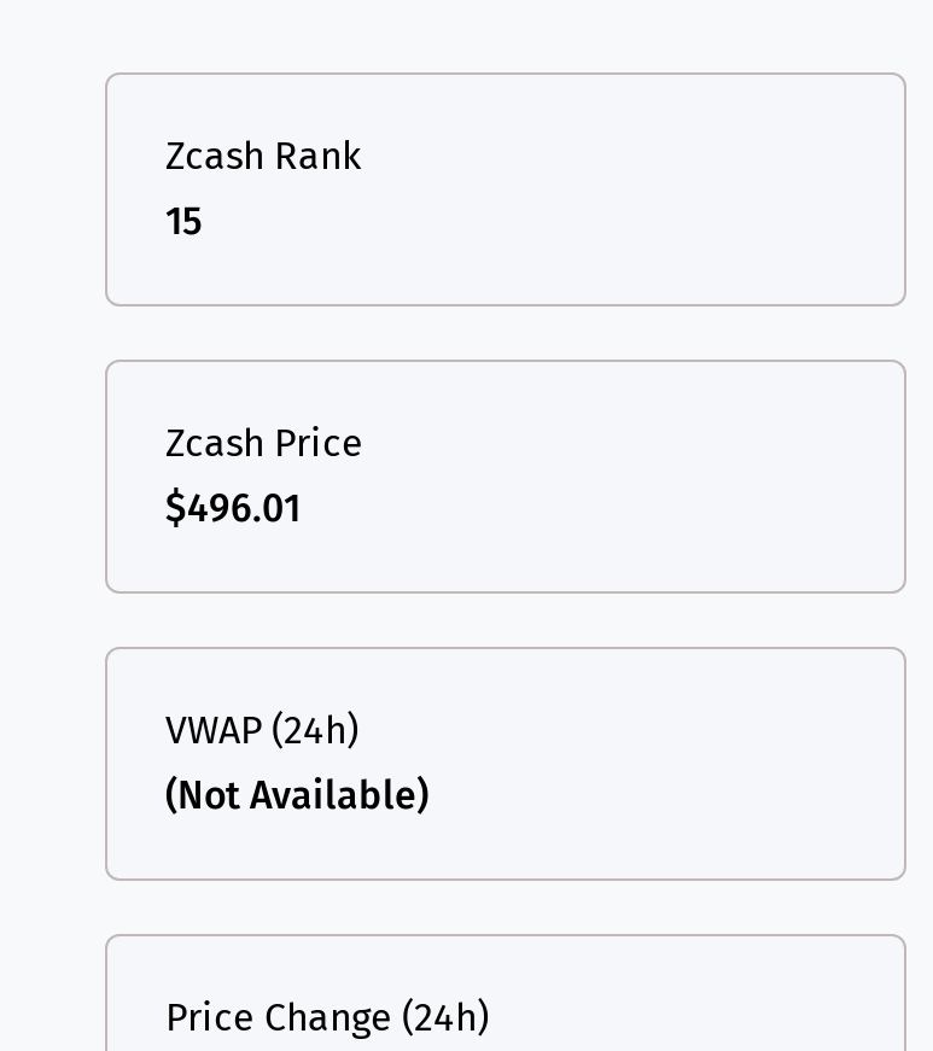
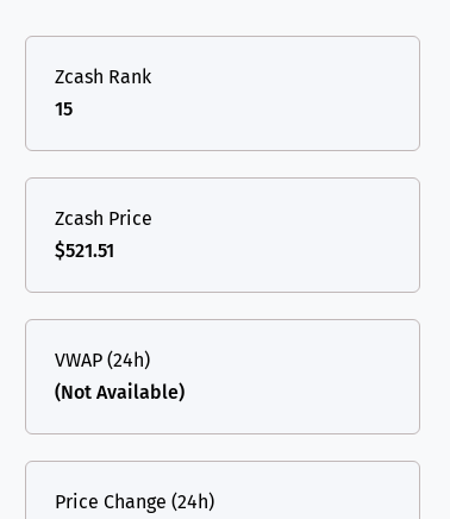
- $496.01
+ $521.51
